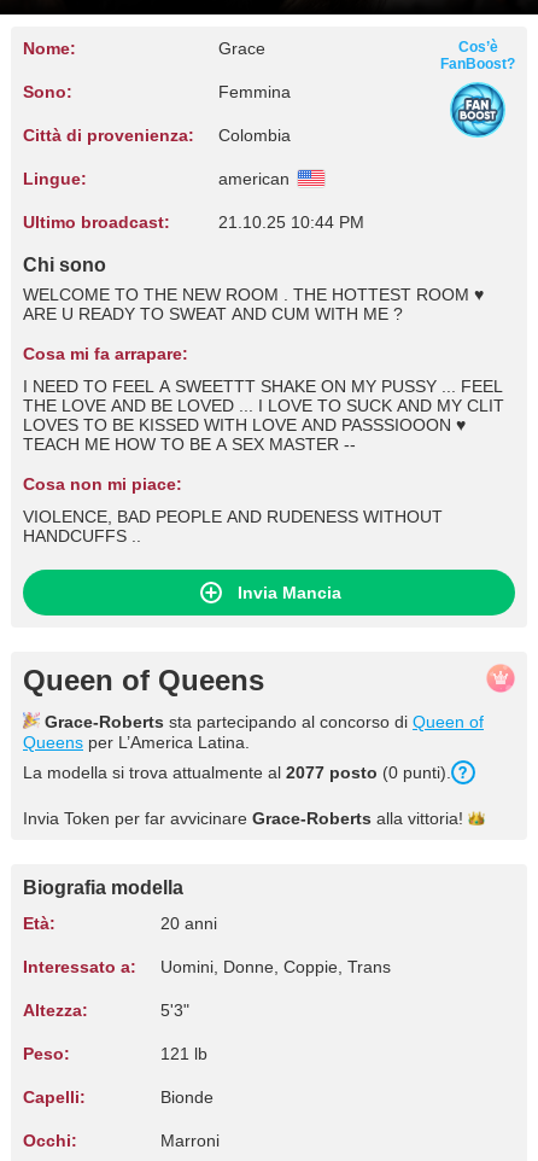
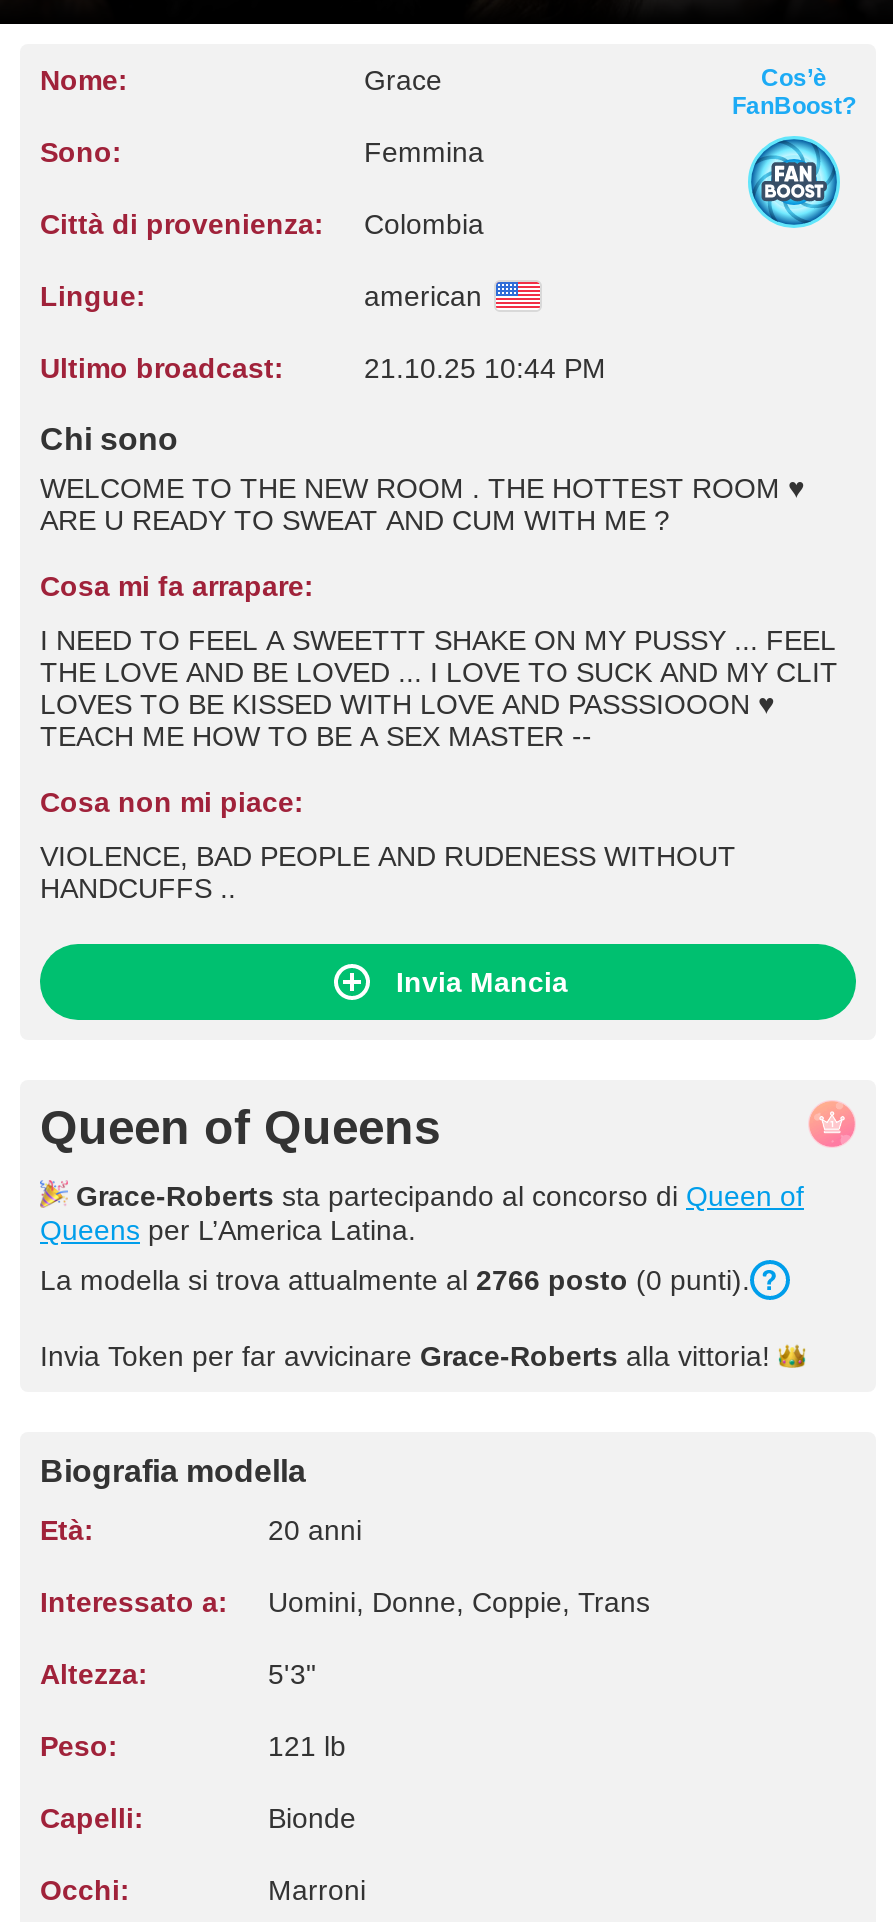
- La modella si trova attualmente al 2077 posto (0 punti).
+ La modella si trova attualmente al 2766 posto (0 punti).
